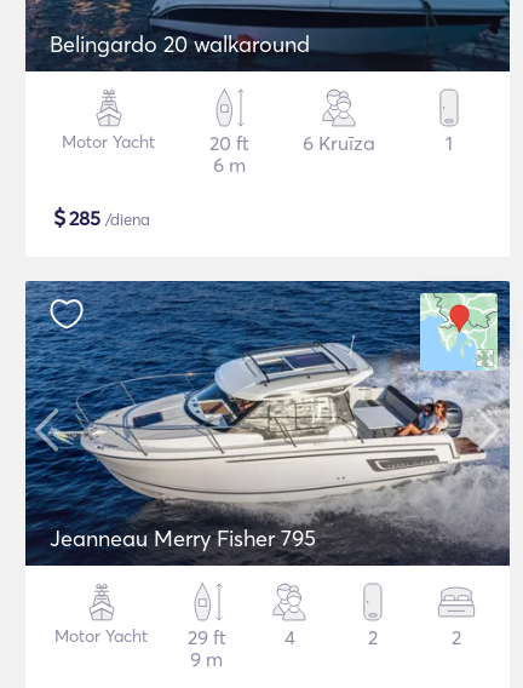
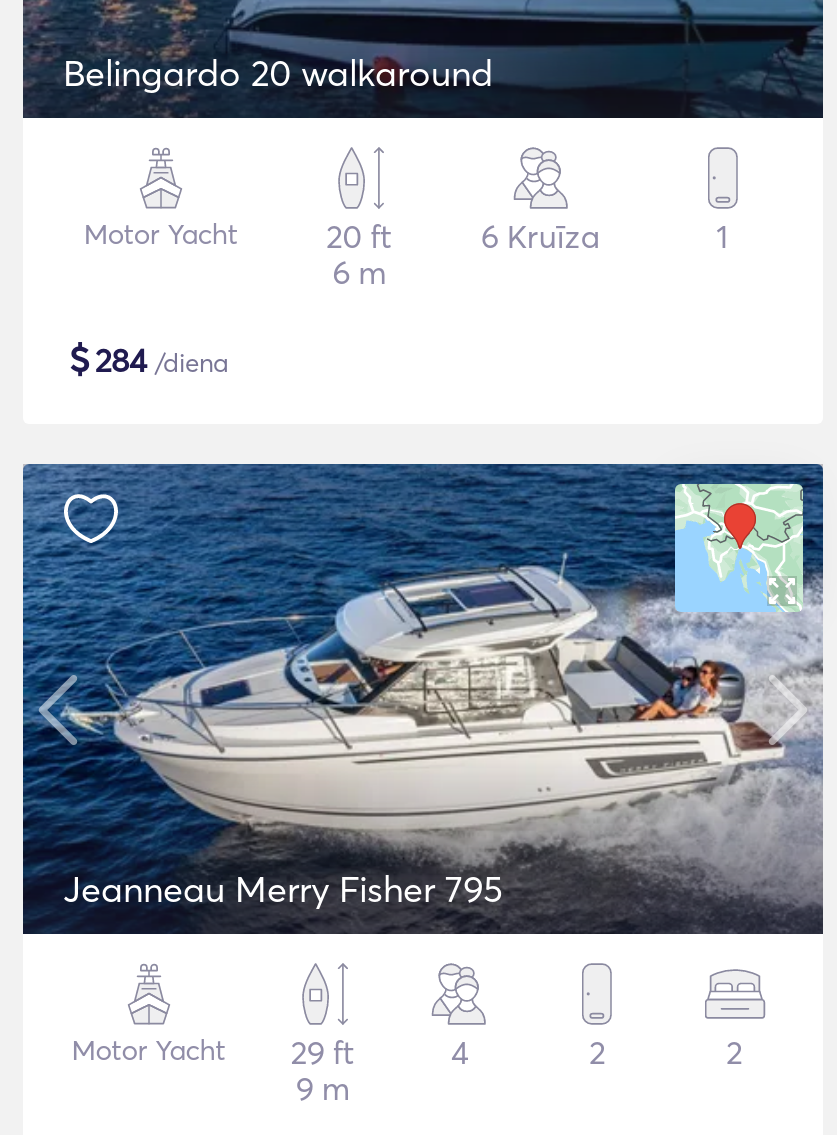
- $285 /diena
+ $284 /diena
